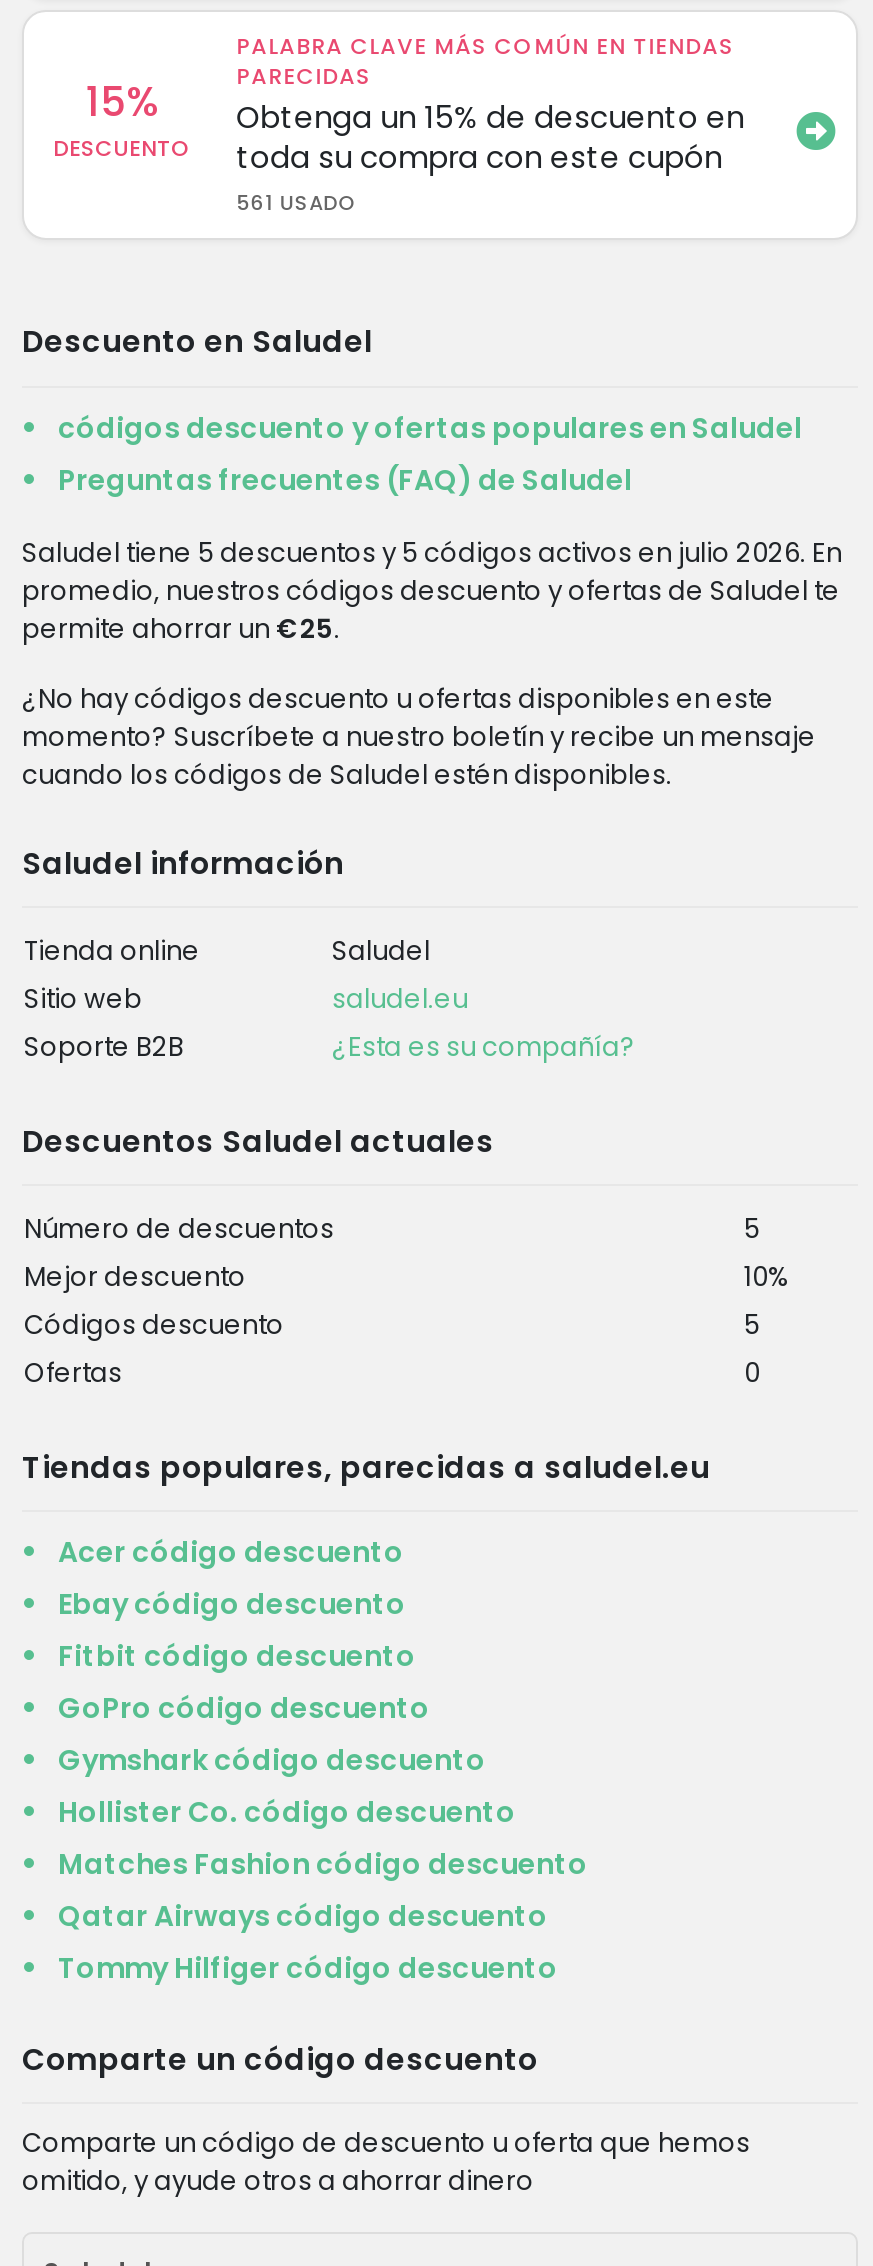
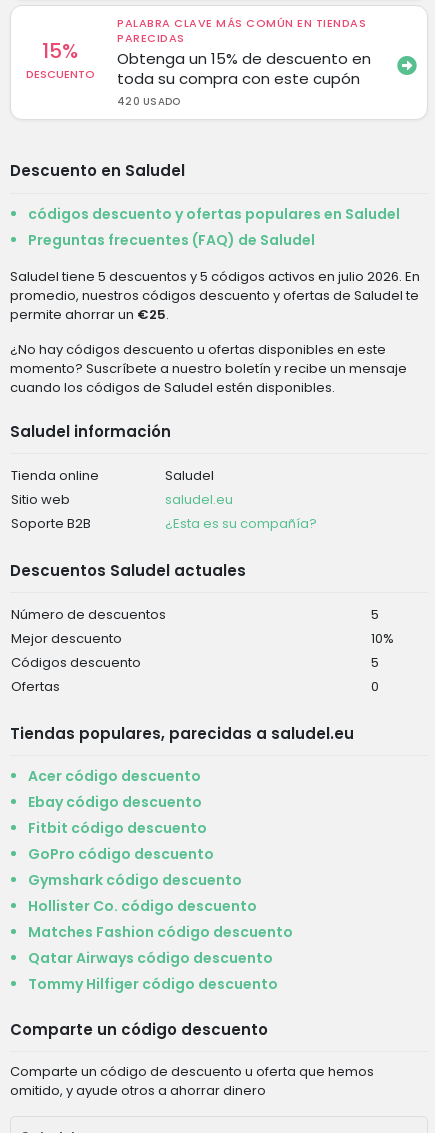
- 561 USADO
+ 420 USADO
